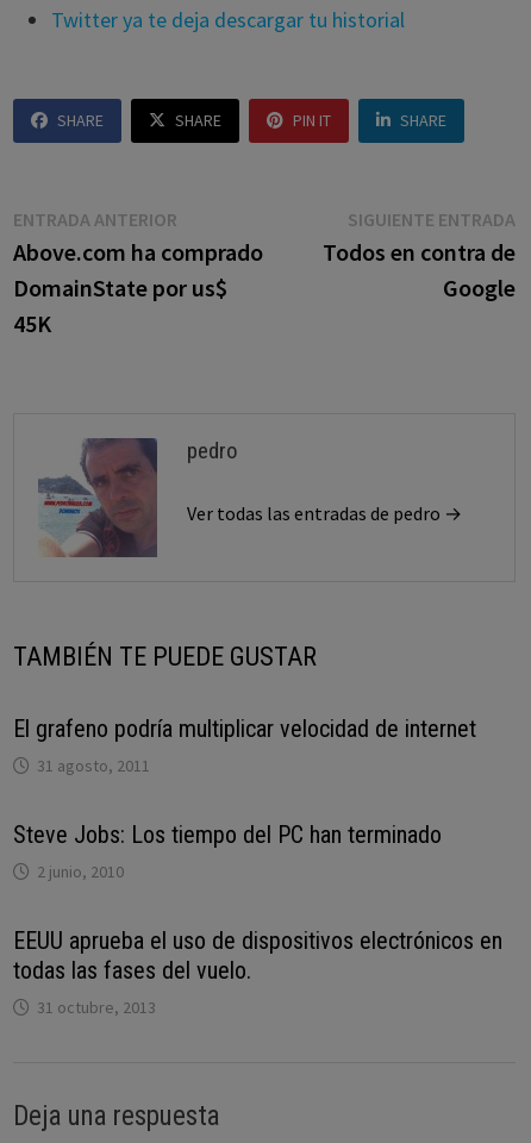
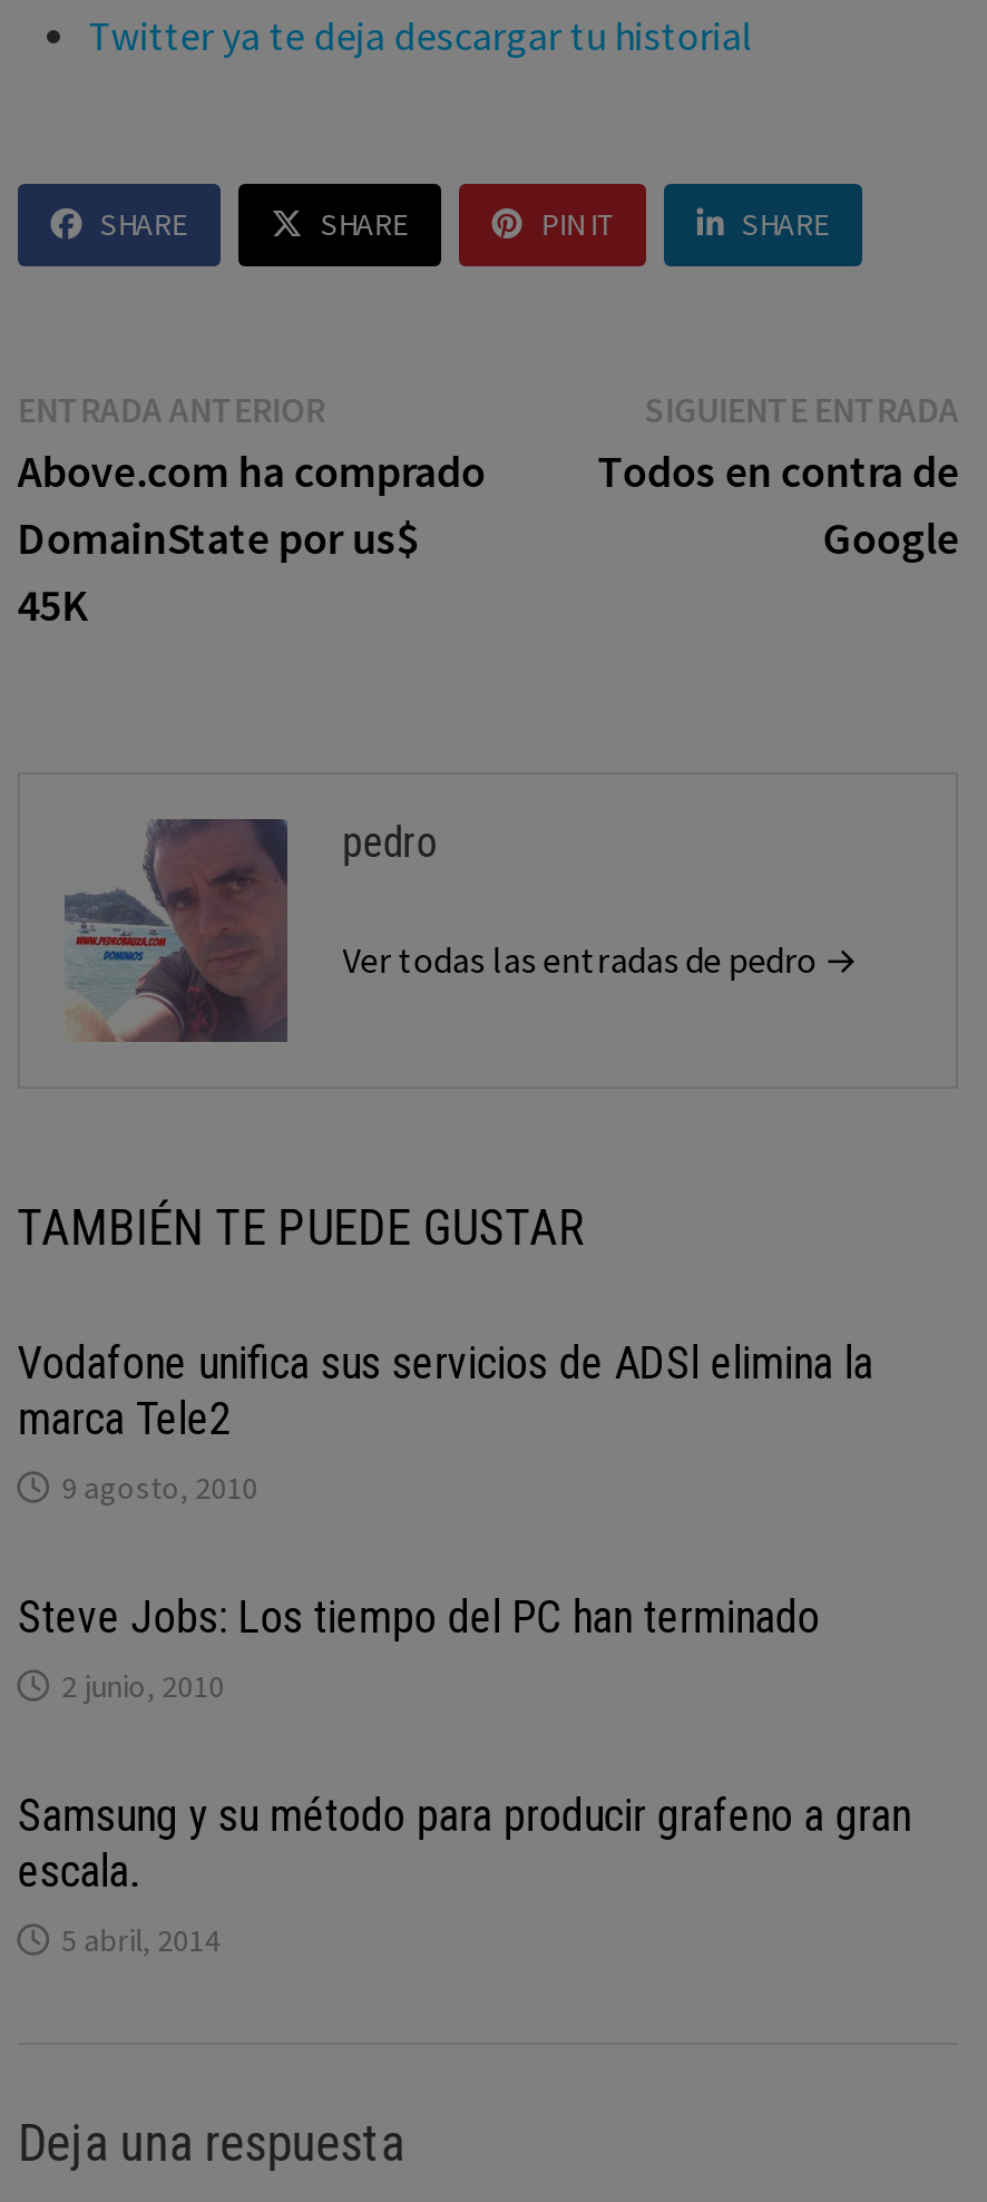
- El grafeno podría multiplicar velocidad de internet
- 31 agosto, 2011
+ Vodafone unifica sus servicios de ADSl elimina la
+ marca Tele2
+ 9 agosto, 2010

- EEUU aprueba el uso de dispositivos electrónicos en
- todas las fases del vuelo.
- 31 octubre, 2013
+ Samsung y su método para producir grafeno a gran
+ escala.
+ 5 abril, 2014
